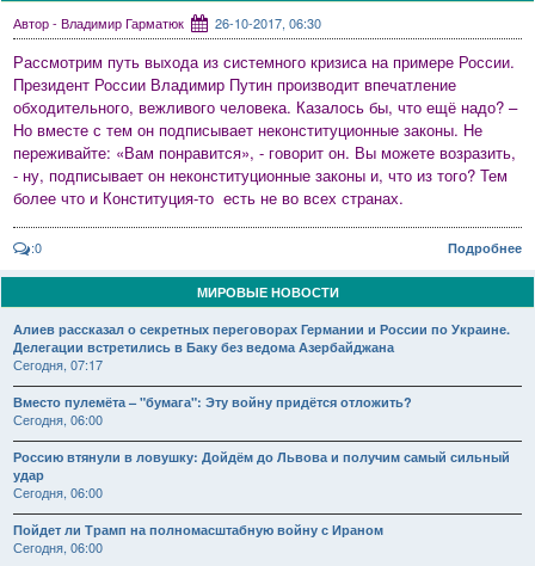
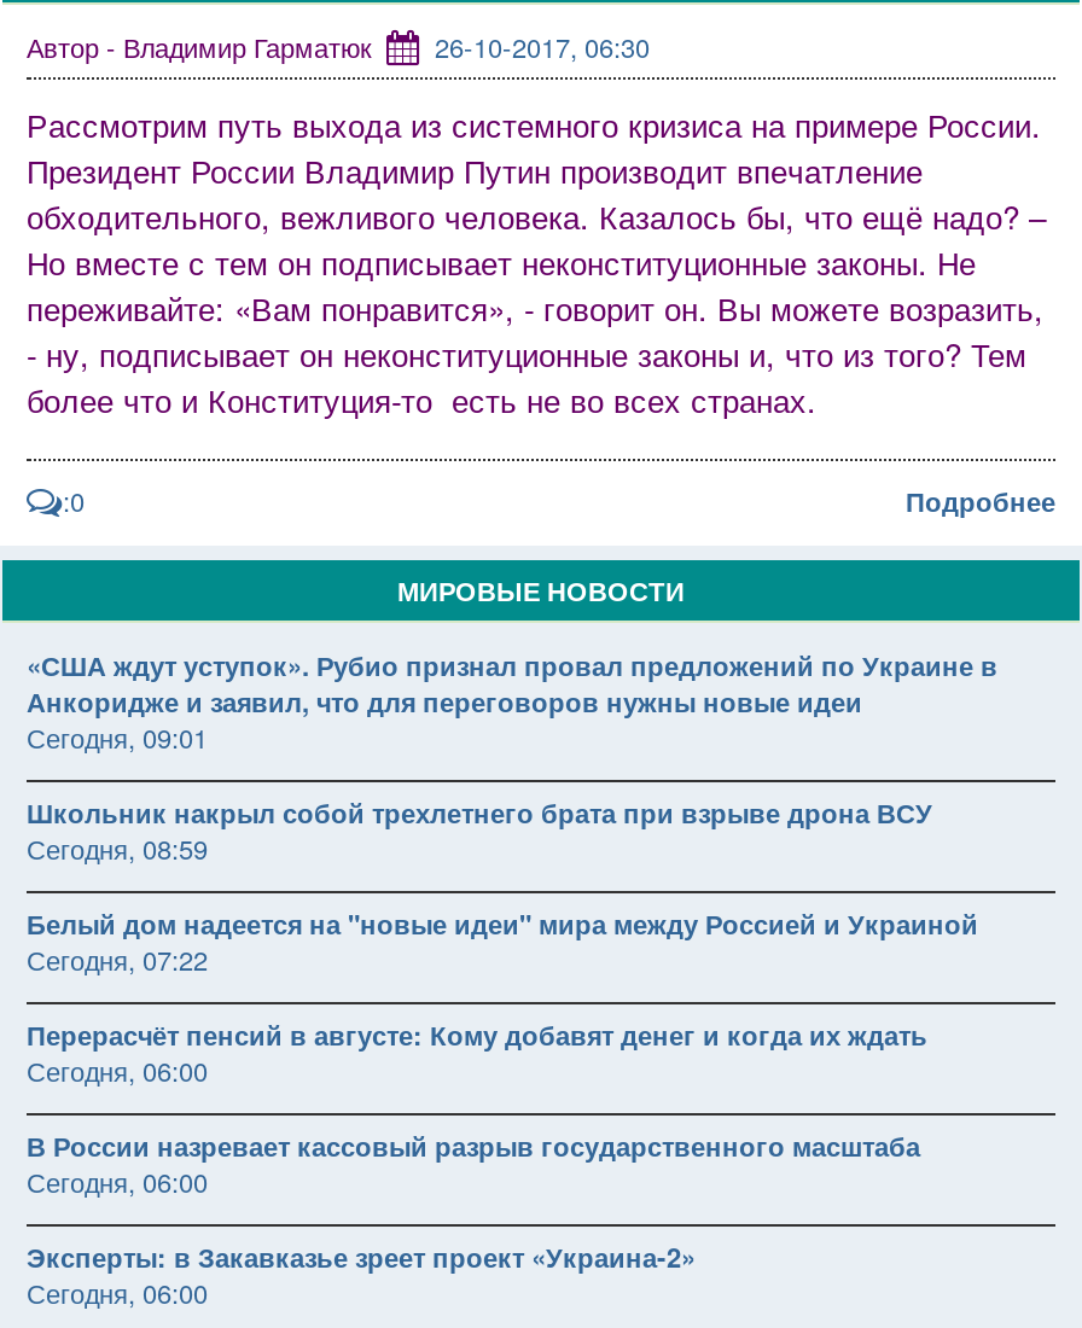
- Алиев рассказал о секретных переговорах Германии и России по Украине.
- Делегации встретились в Баку без ведома Азербайджана
- Сегодня, 07:17
- Вместо пулемёта – "бумага": Эту войну придётся отложить?
+ «США ждут уступок». Рубио признал провал предложений по Украине в
+ Анкоридже и заявил, что для переговоров нужны новые идеи
+ Сегодня, 09:01
+ Школьник накрыл собой трехлетнего брата при взрыве дрона ВСУ
+ Сегодня, 08:59
+ Белый дом надеется на "новые идеи" мира между Россией и Украиной
+ Сегодня, 07:22
+ Перерасчёт пенсий в августе: Кому добавят денег и когда их ждать

- Россию втянули в ловушку: Дойдём до Львова и получим самый сильный
- удар
+ В России назревает кассовый разрыв государственного масштаба

- Пойдет ли Трамп на полномасштабную войну с Ираном
+ Эксперты: в Закавказье зреет проект «Украина-2»
